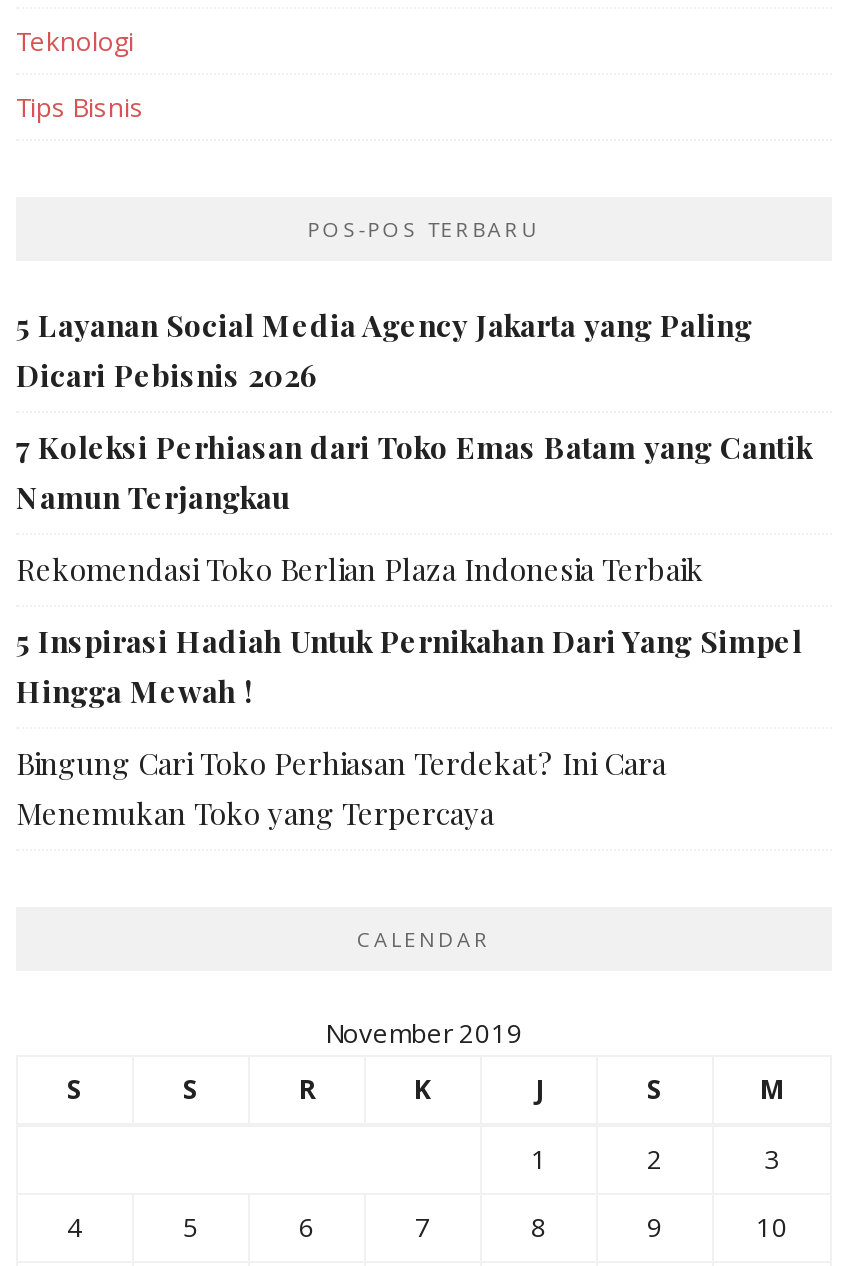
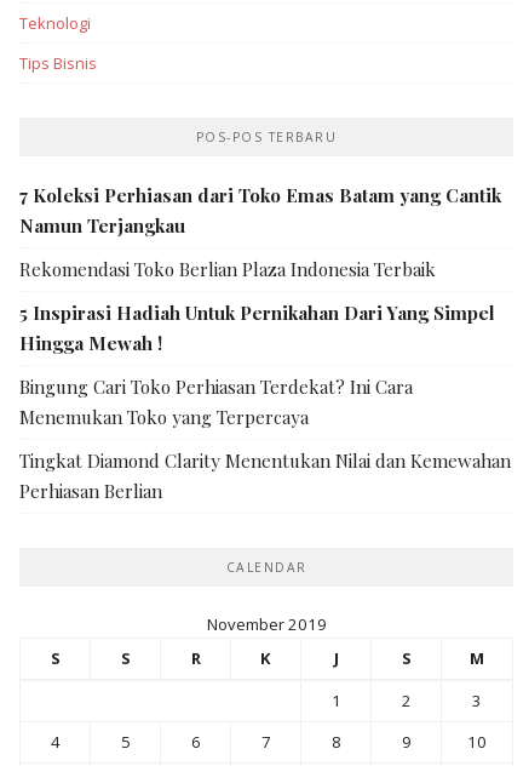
- 5 Layanan Social Media Agency Jakarta yang Paling
- Dicari Pebisnis 2026

moved up: 7 Koleksi Perhiasan dari Toko Emas Batam yang Cantik | Namun Terjangkau | Rekomendasi Toko Berlian Plaza Indonesia Terbaik | 5 Inspirasi Hadiah Untuk Pernikahan Dari Yang Simpel | Hingga Mewah ! | Bingung Cari Toko Perhiasan Terdekat? Ini Cara | Menemukan Toko yang Terpercaya

+ Tingkat Diamond Clarity Menentukan Nilai dan Kemewahan
+ Perhiasan Berlian
